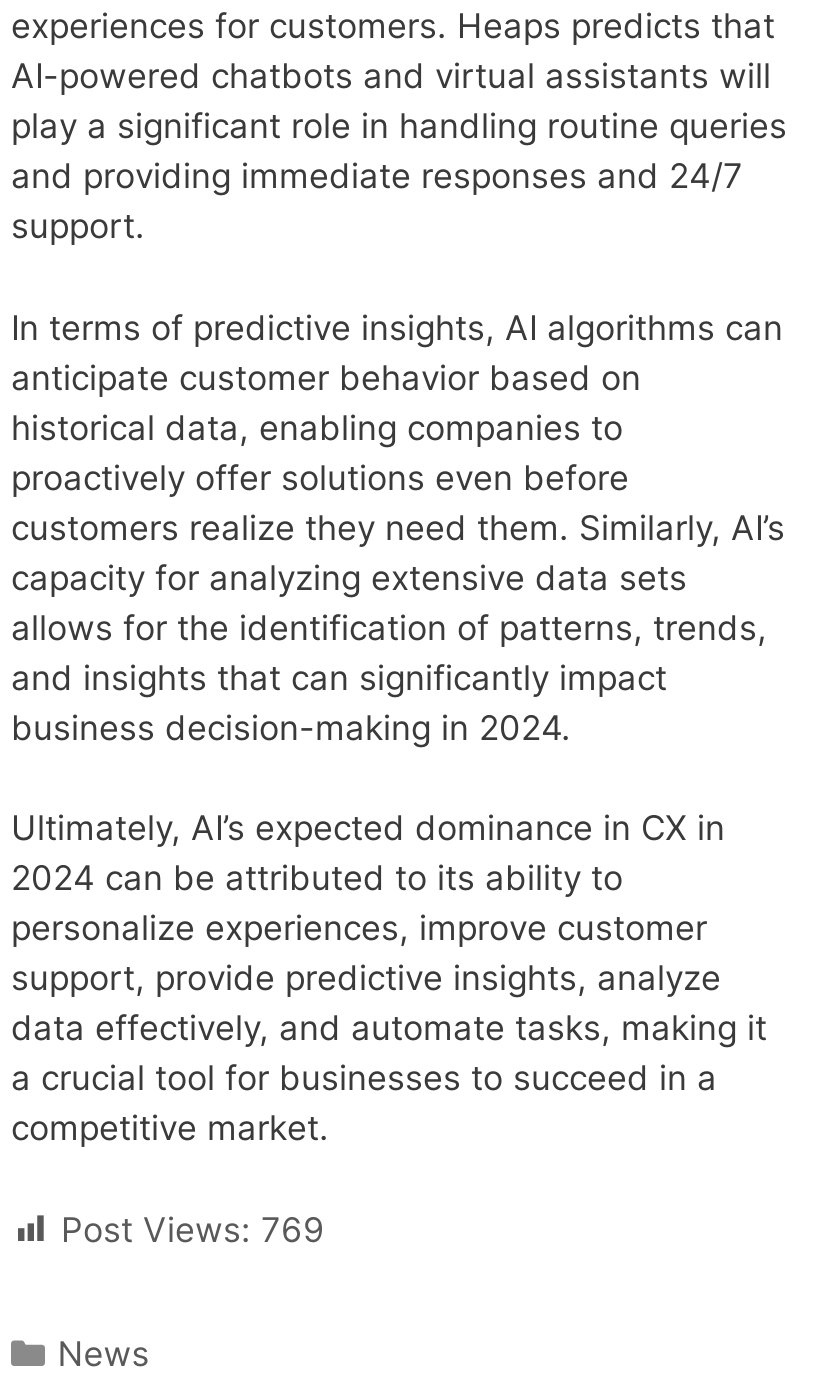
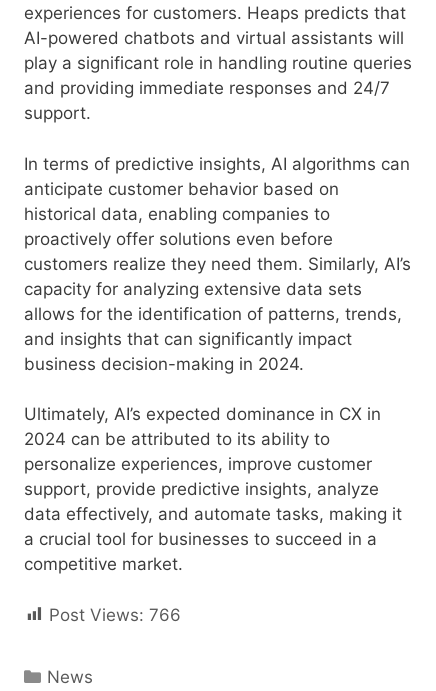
- Post Views: 769
+ Post Views: 766
